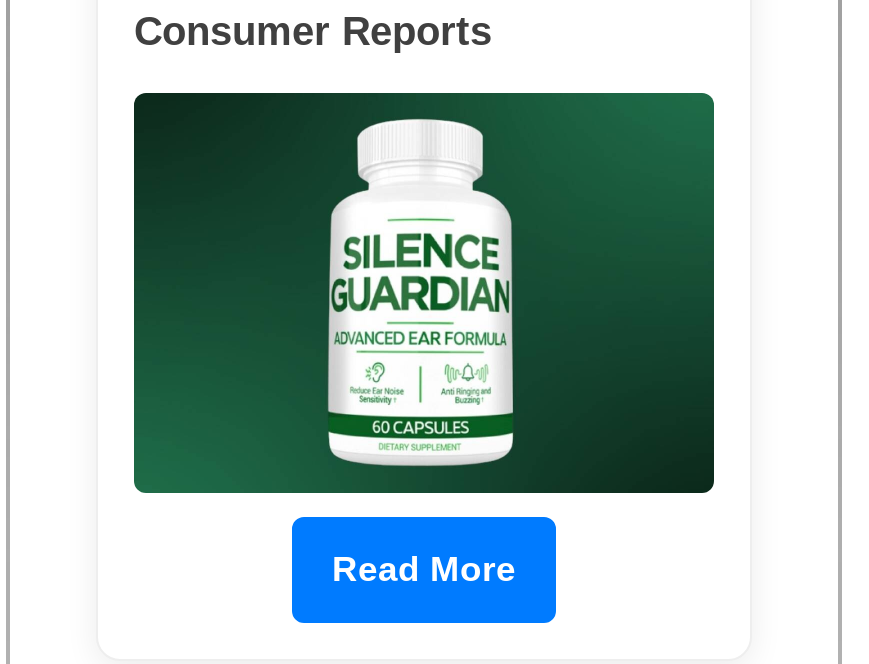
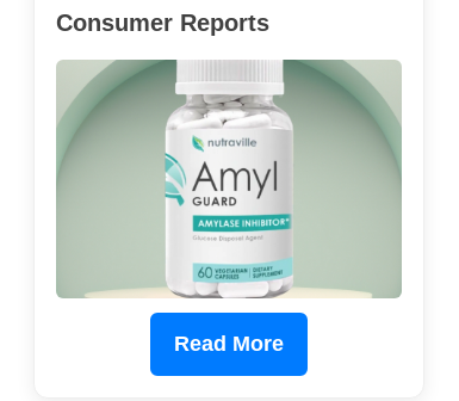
- [image]
+ [image]
